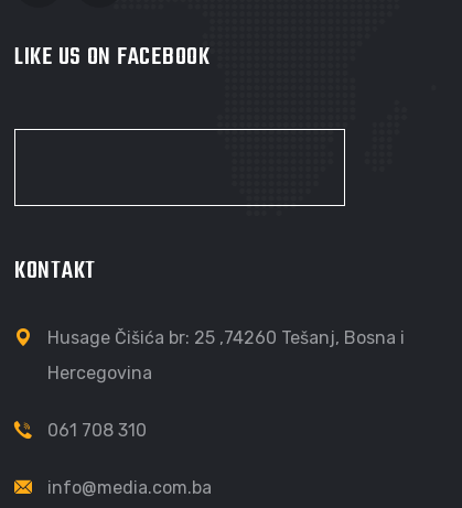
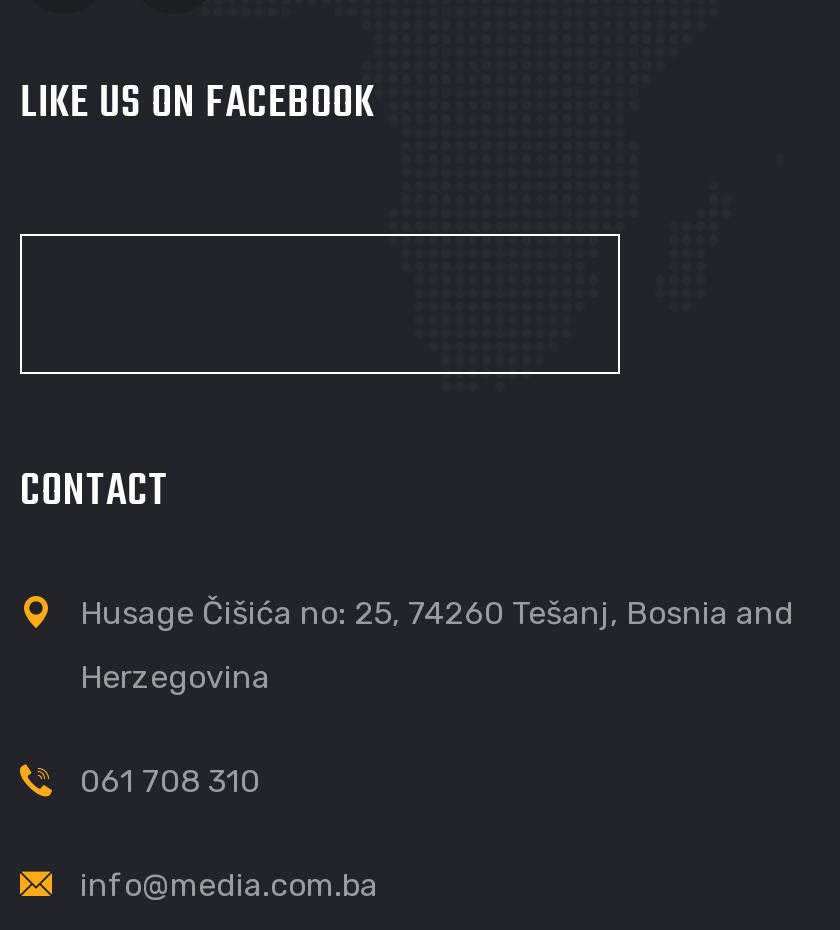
- KONTAKT
+ CONTACT

- Husage Čišića br: 25 ,74260 Tešanj, Bosna i
+ Husage Čišića no: 25, 74260 Tešanj, Bosnia and

- Hercegovina
+ Herzegovina
